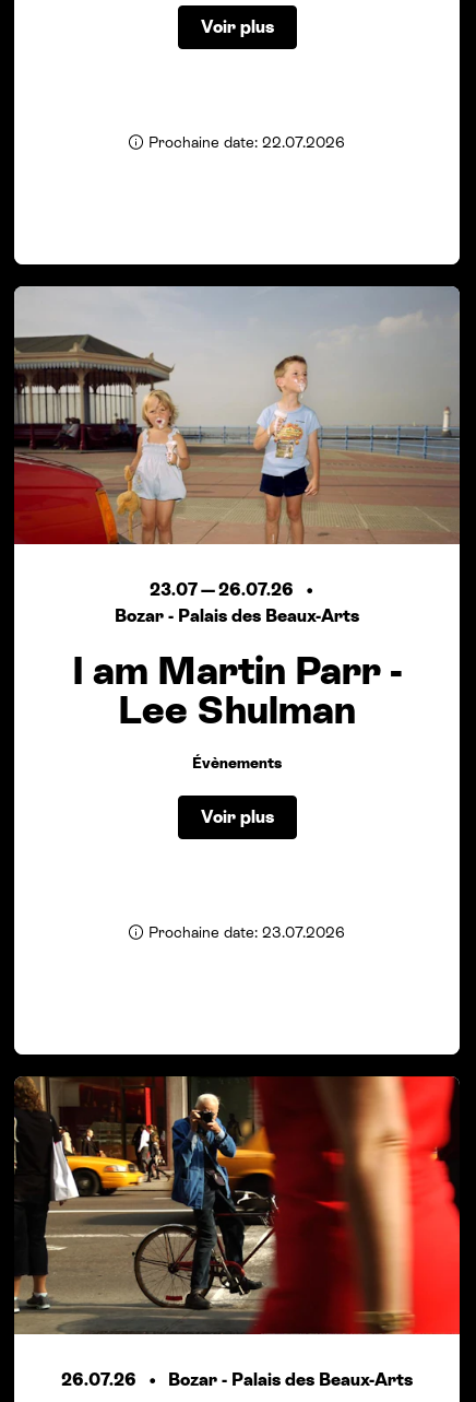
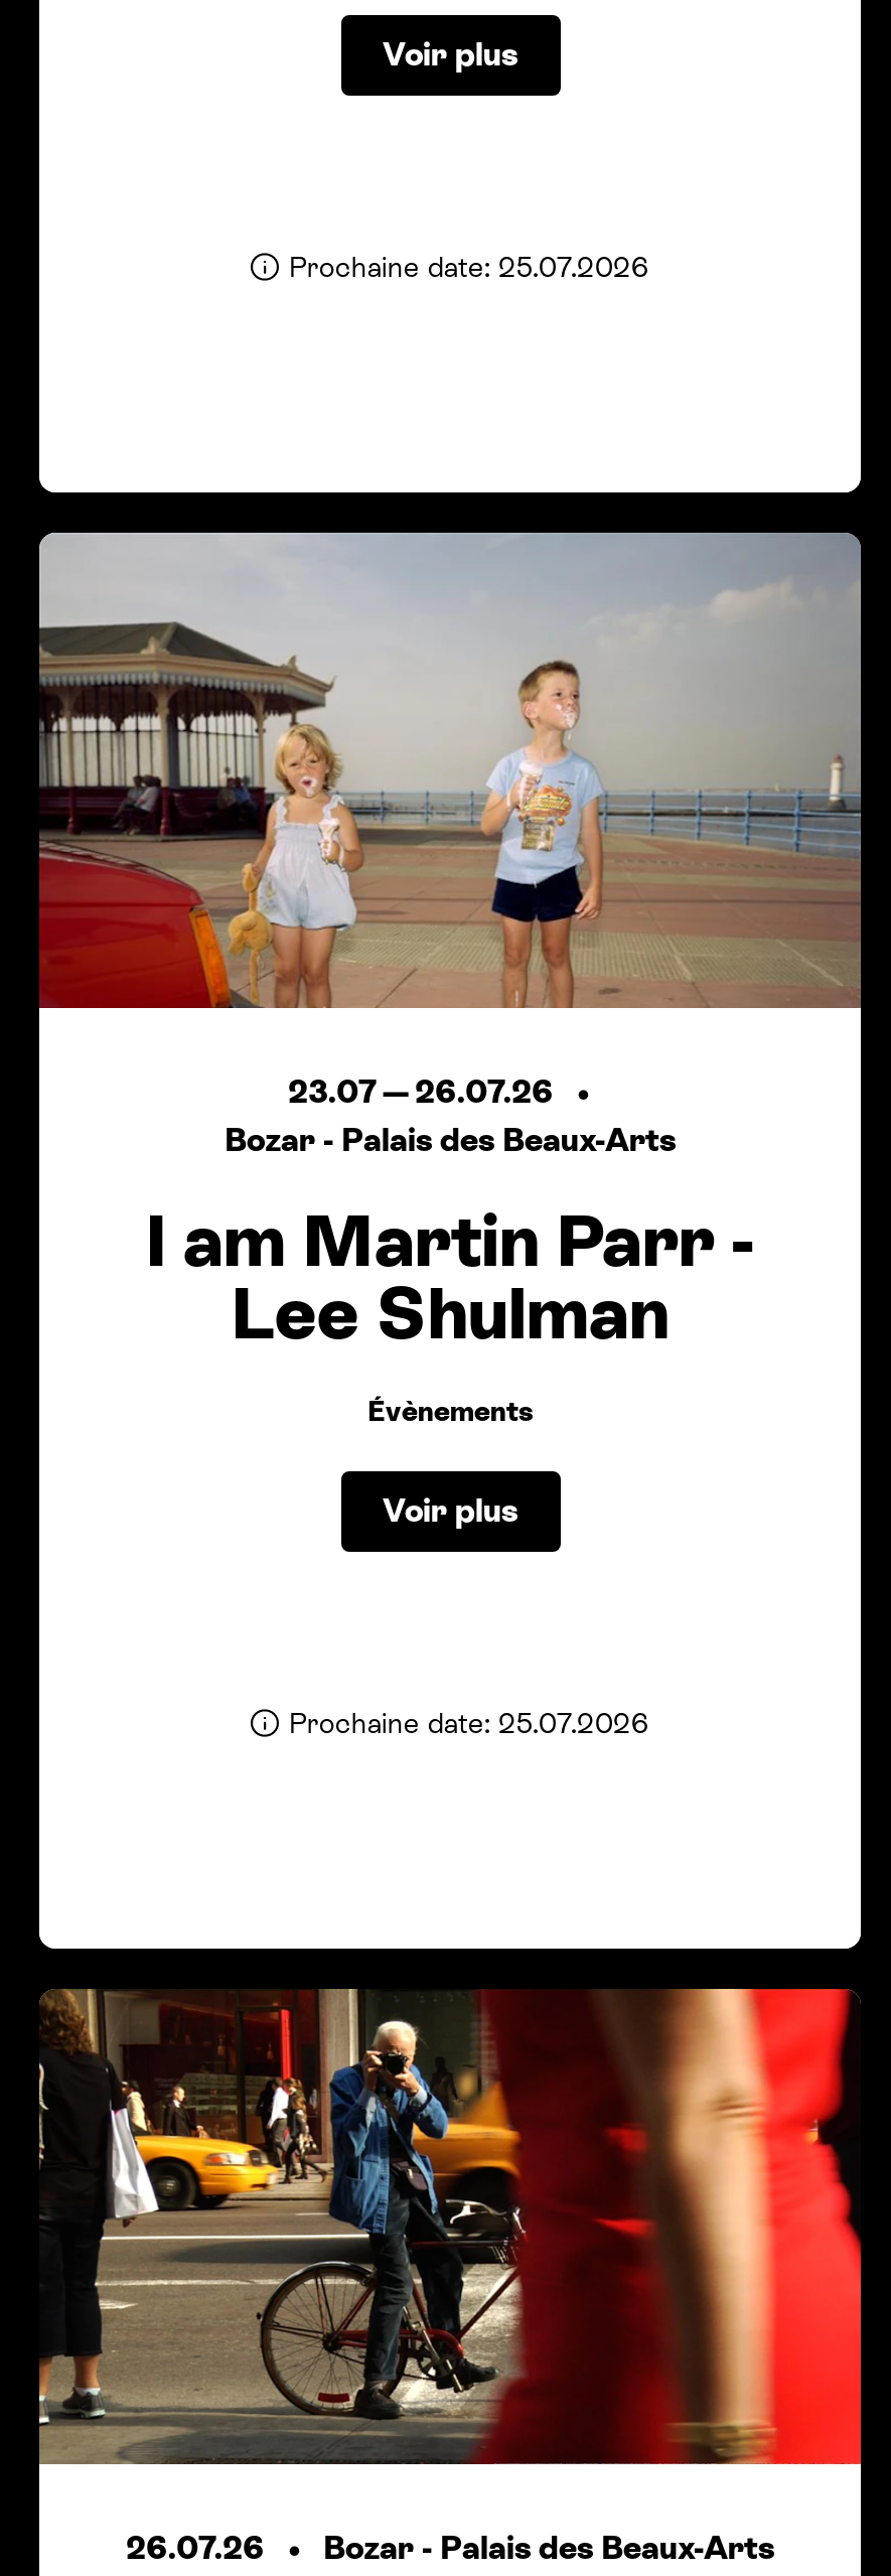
- Prochaine date: 22.07.2026
+ Prochaine date: 25.07.2026

- Prochaine date: 23.07.2026
+ Prochaine date: 25.07.2026
